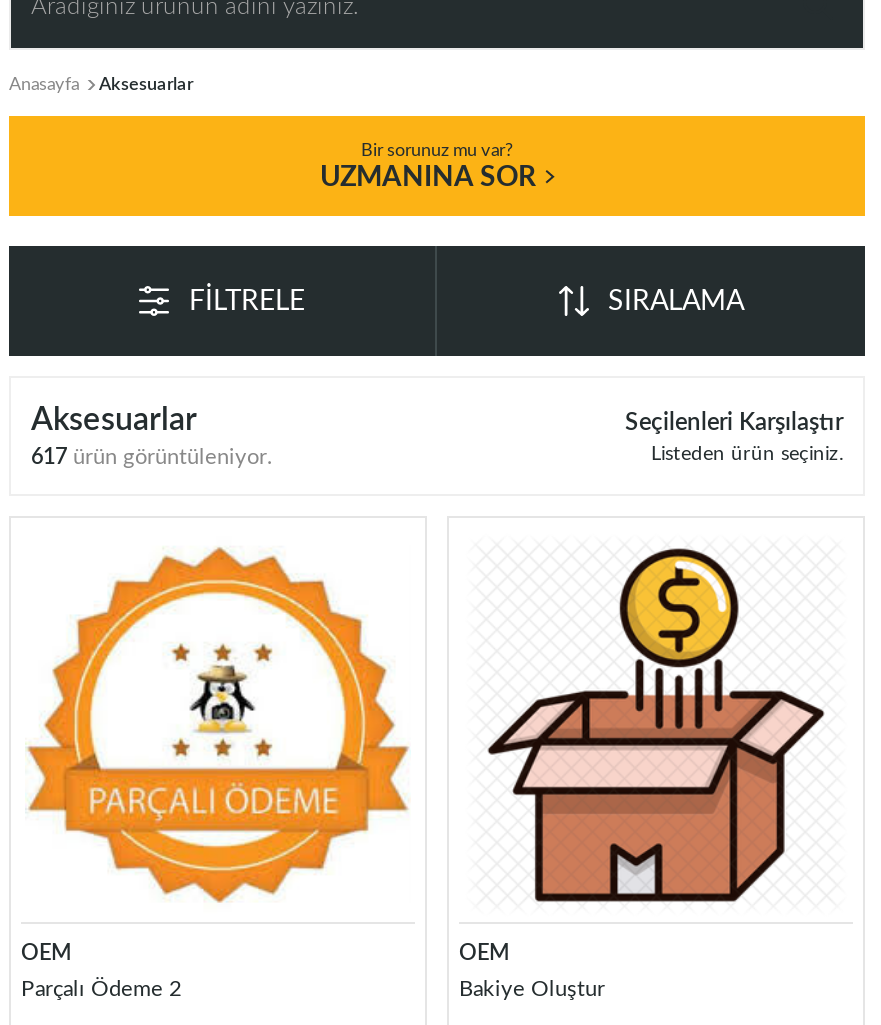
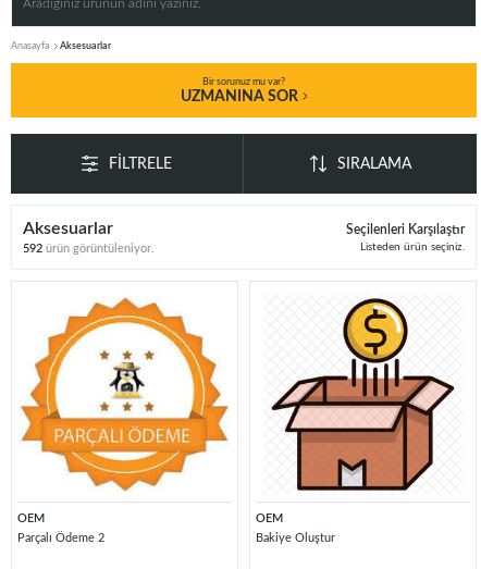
- 617 ürün görüntüleniyor.
+ 592 ürün görüntüleniyor.
